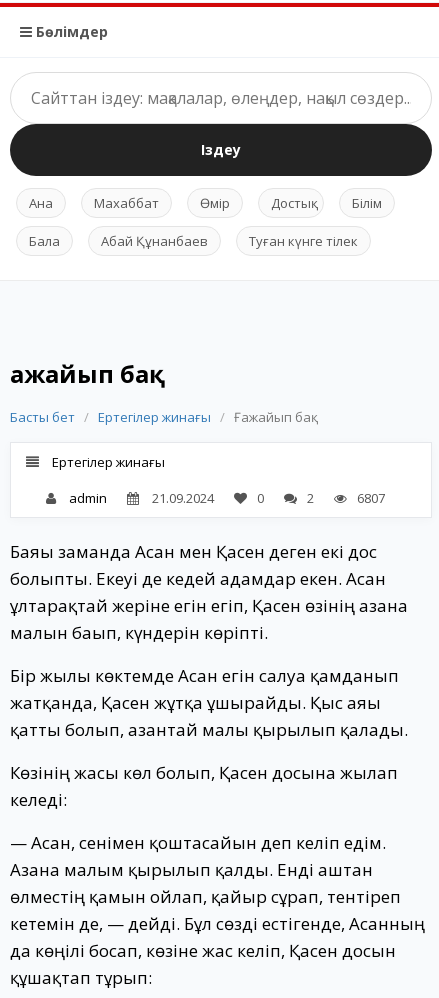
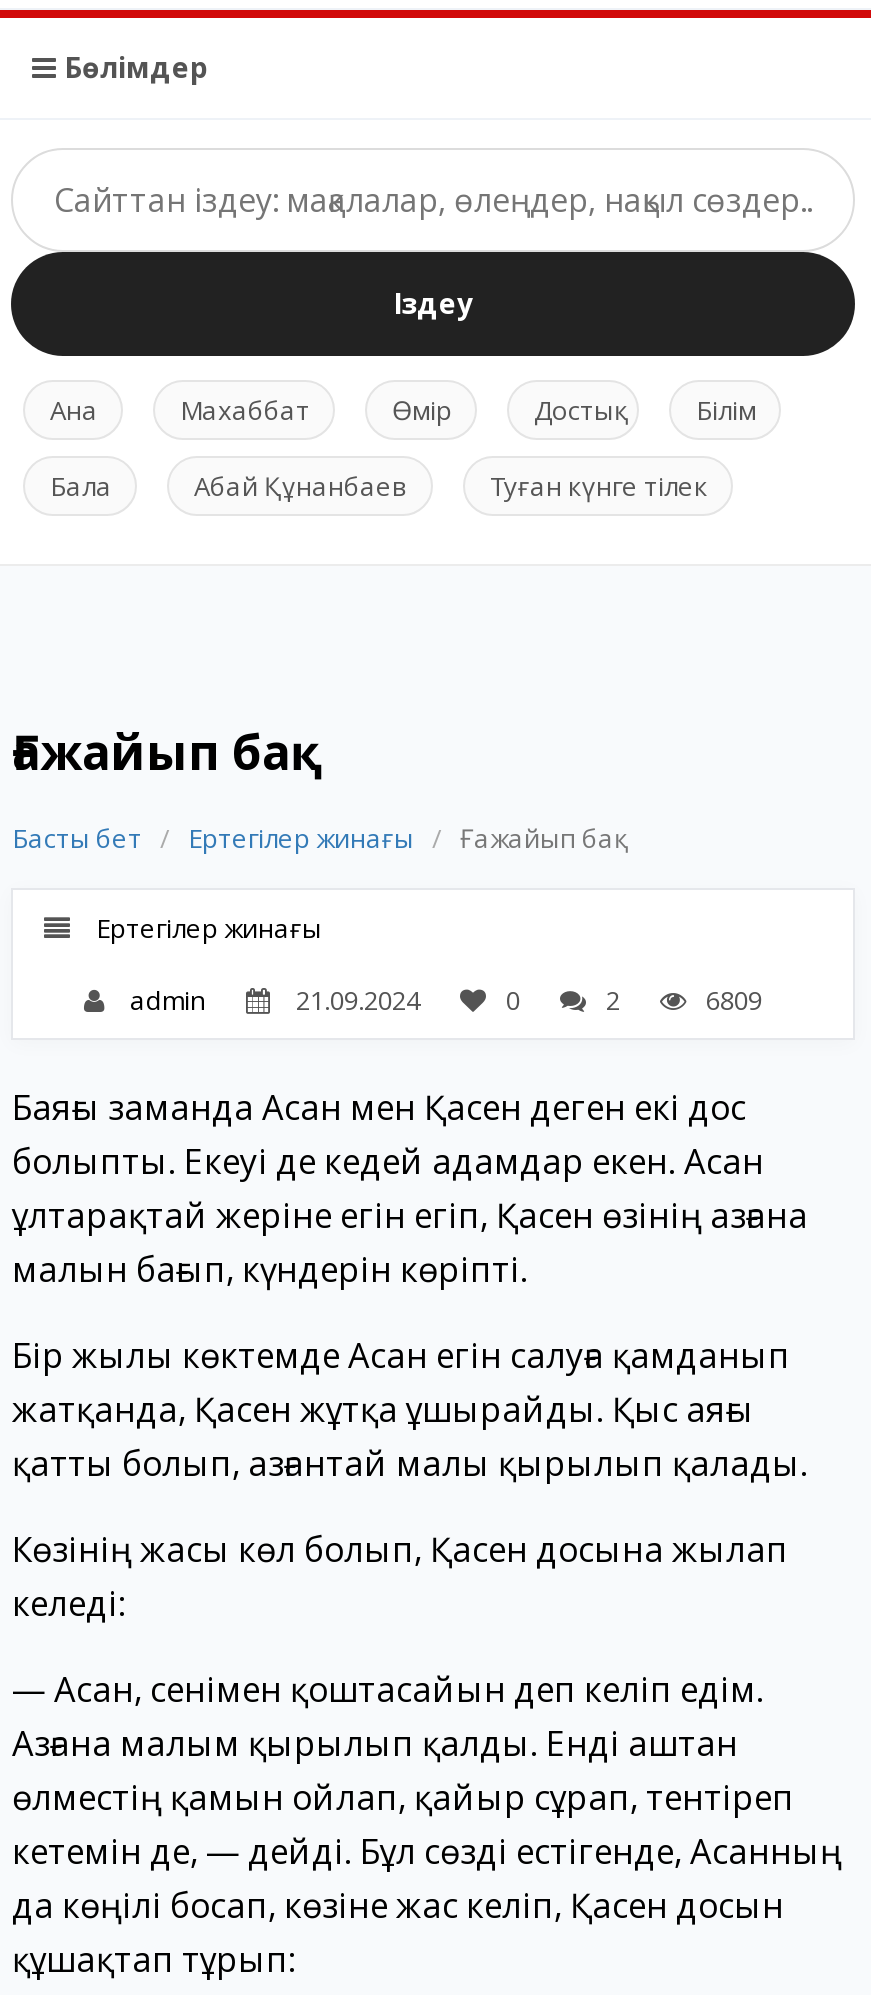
- 6807
+ 6809
